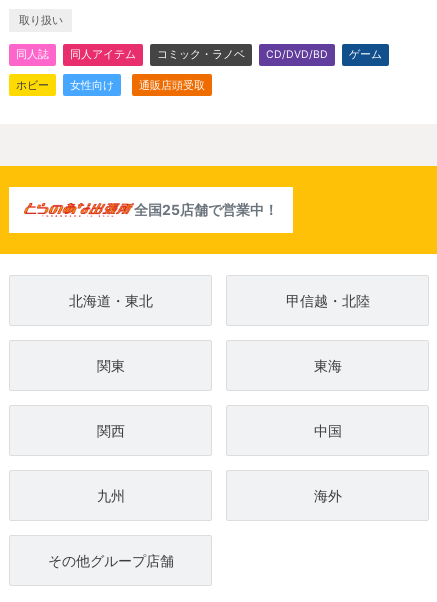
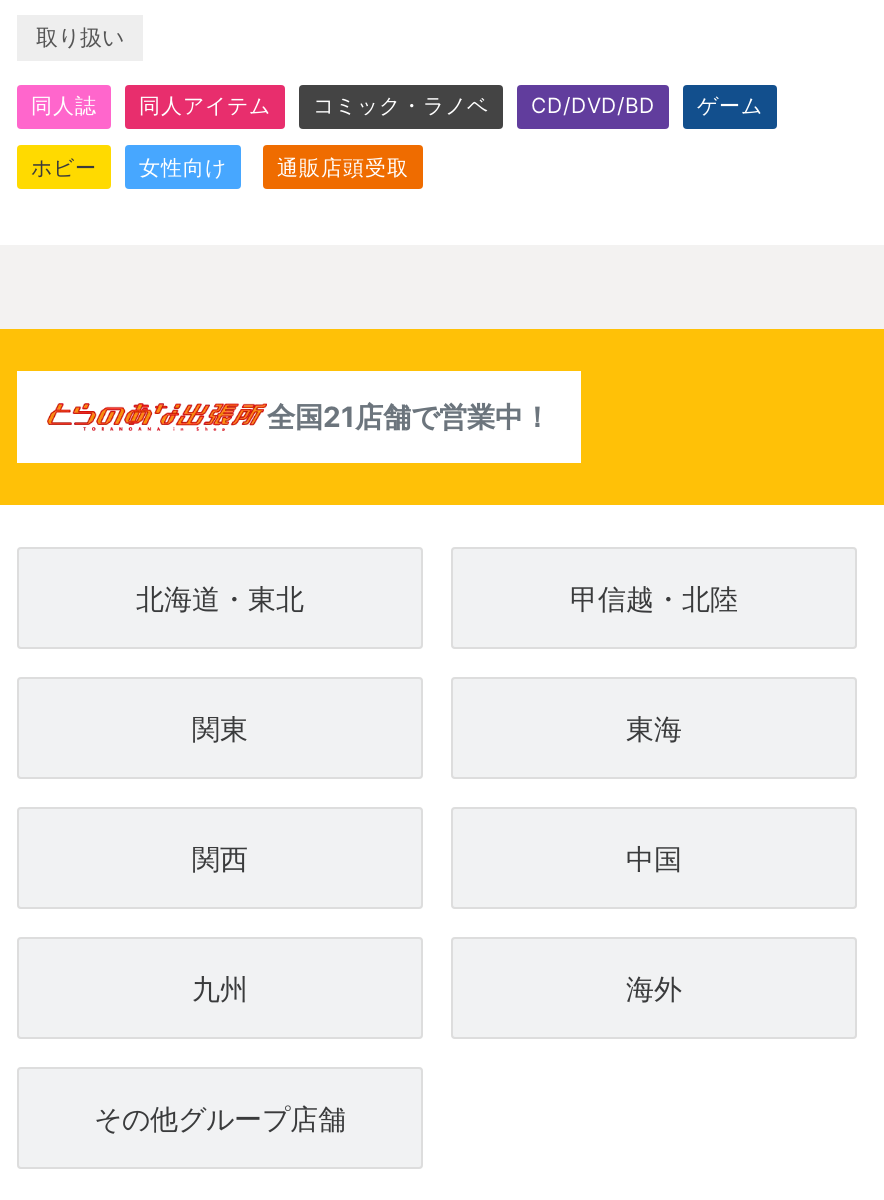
- 全国25店舗で営業中！
+ 全国21店舗で営業中！
